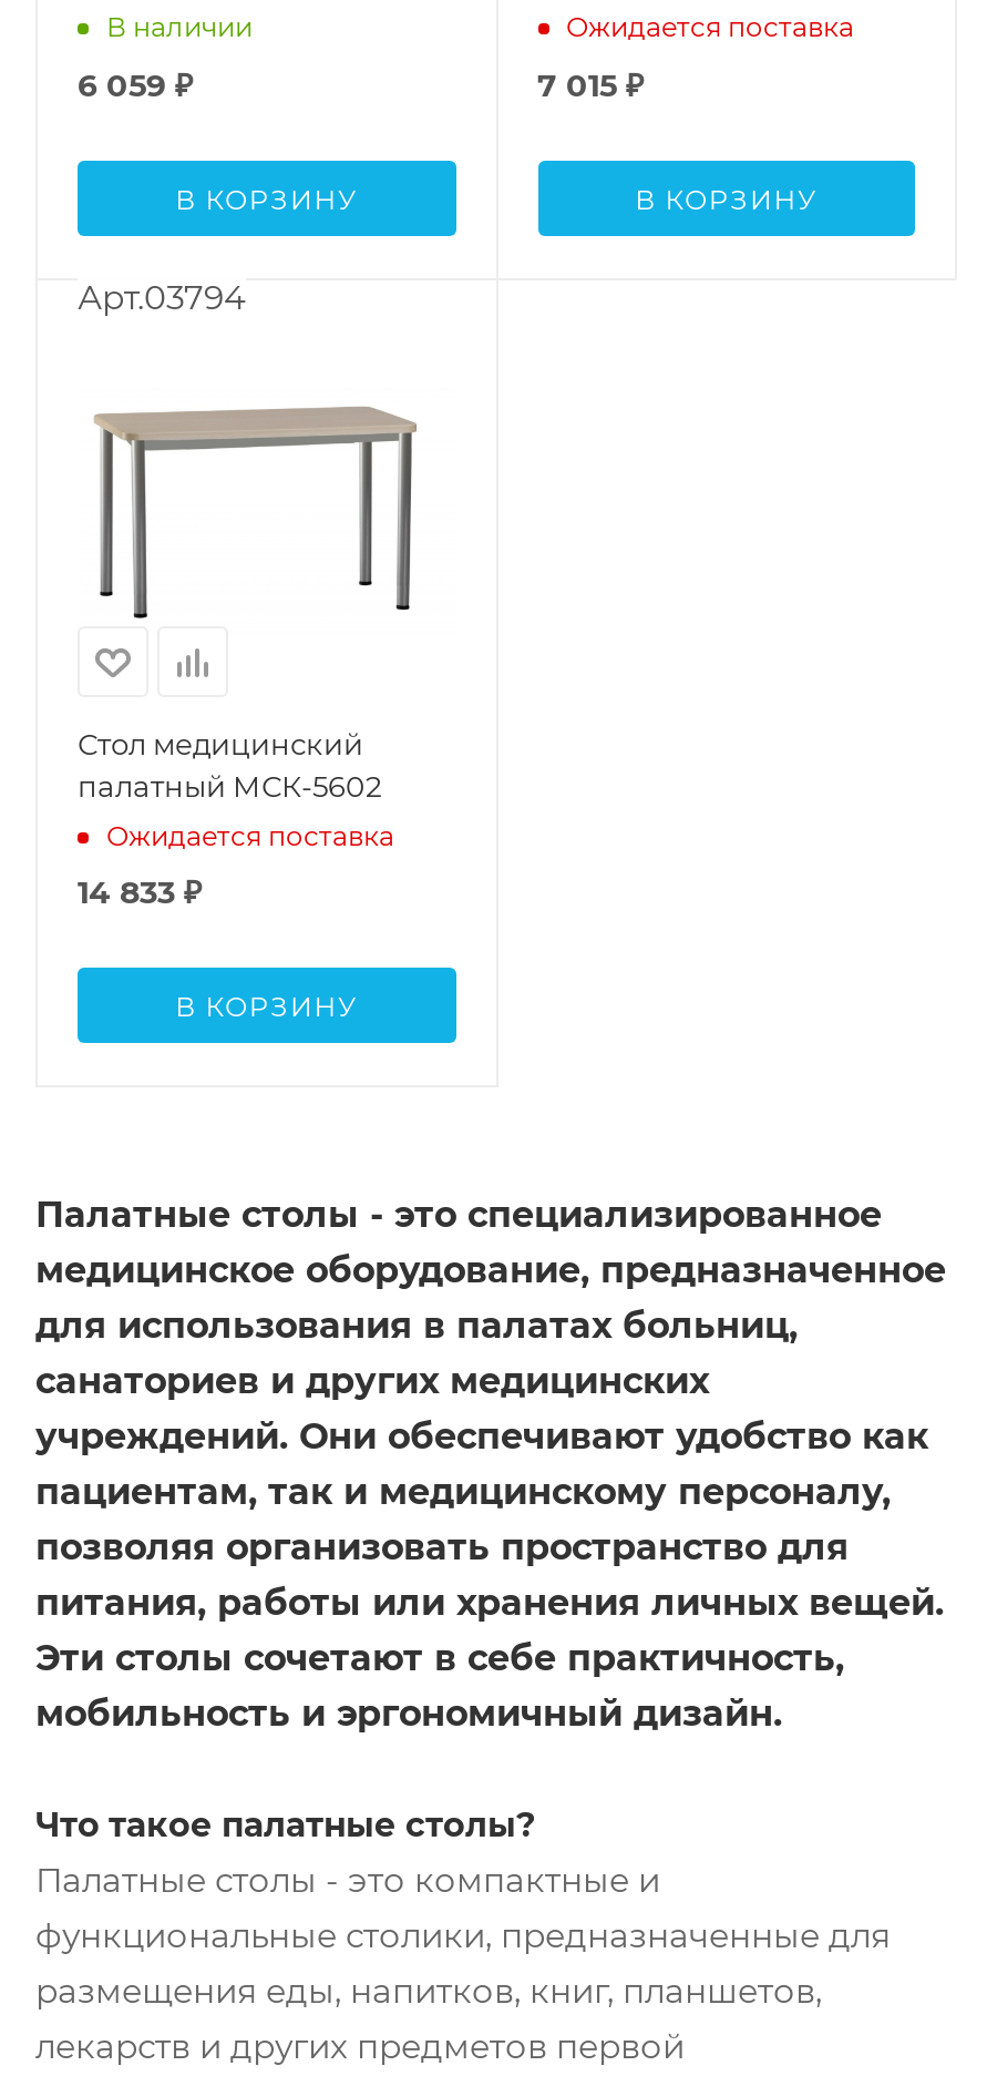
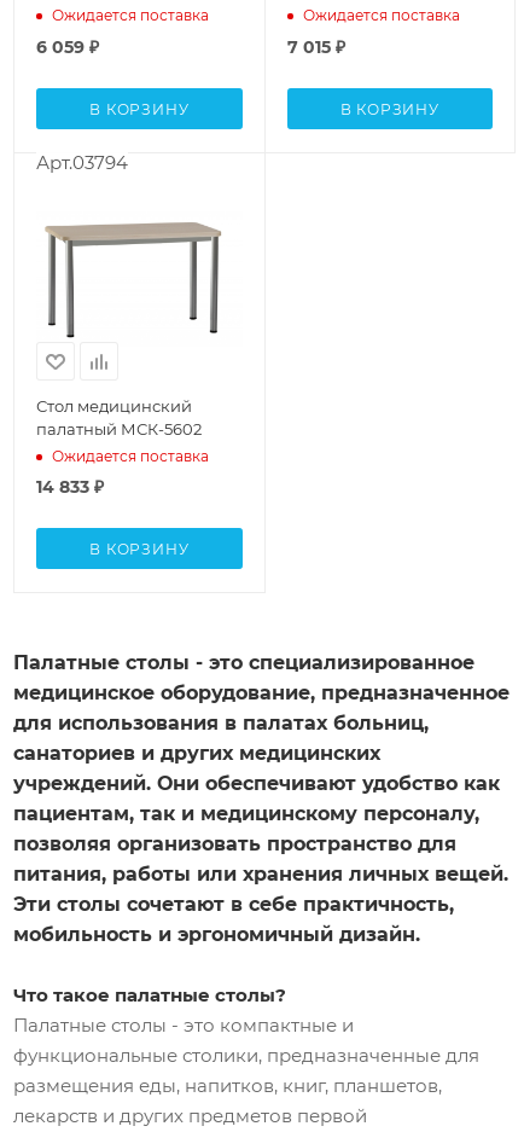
- В наличии
+ Ожидается поставка
